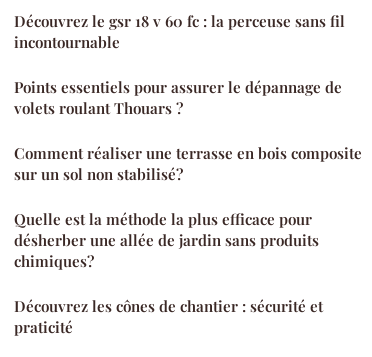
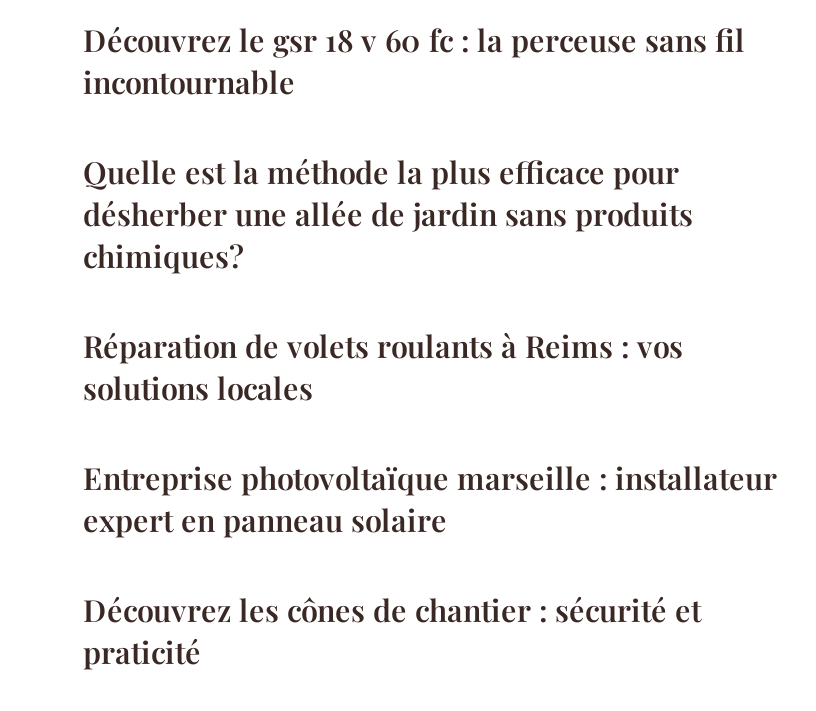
- Points essentiels pour assurer le dépannage de
- volets roulant Thouars ?
- Comment réaliser une terrasse en bois composite
- sur un sol non stabilisé?

moved up: Quelle est la méthode la plus efficace pour | désherber une allée de jardin sans produits | chimiques?

+ Réparation de volets roulants à Reims : vos
+ solutions locales
+ Entreprise photovoltaïque marseille : installateur
+ expert en panneau solaire
